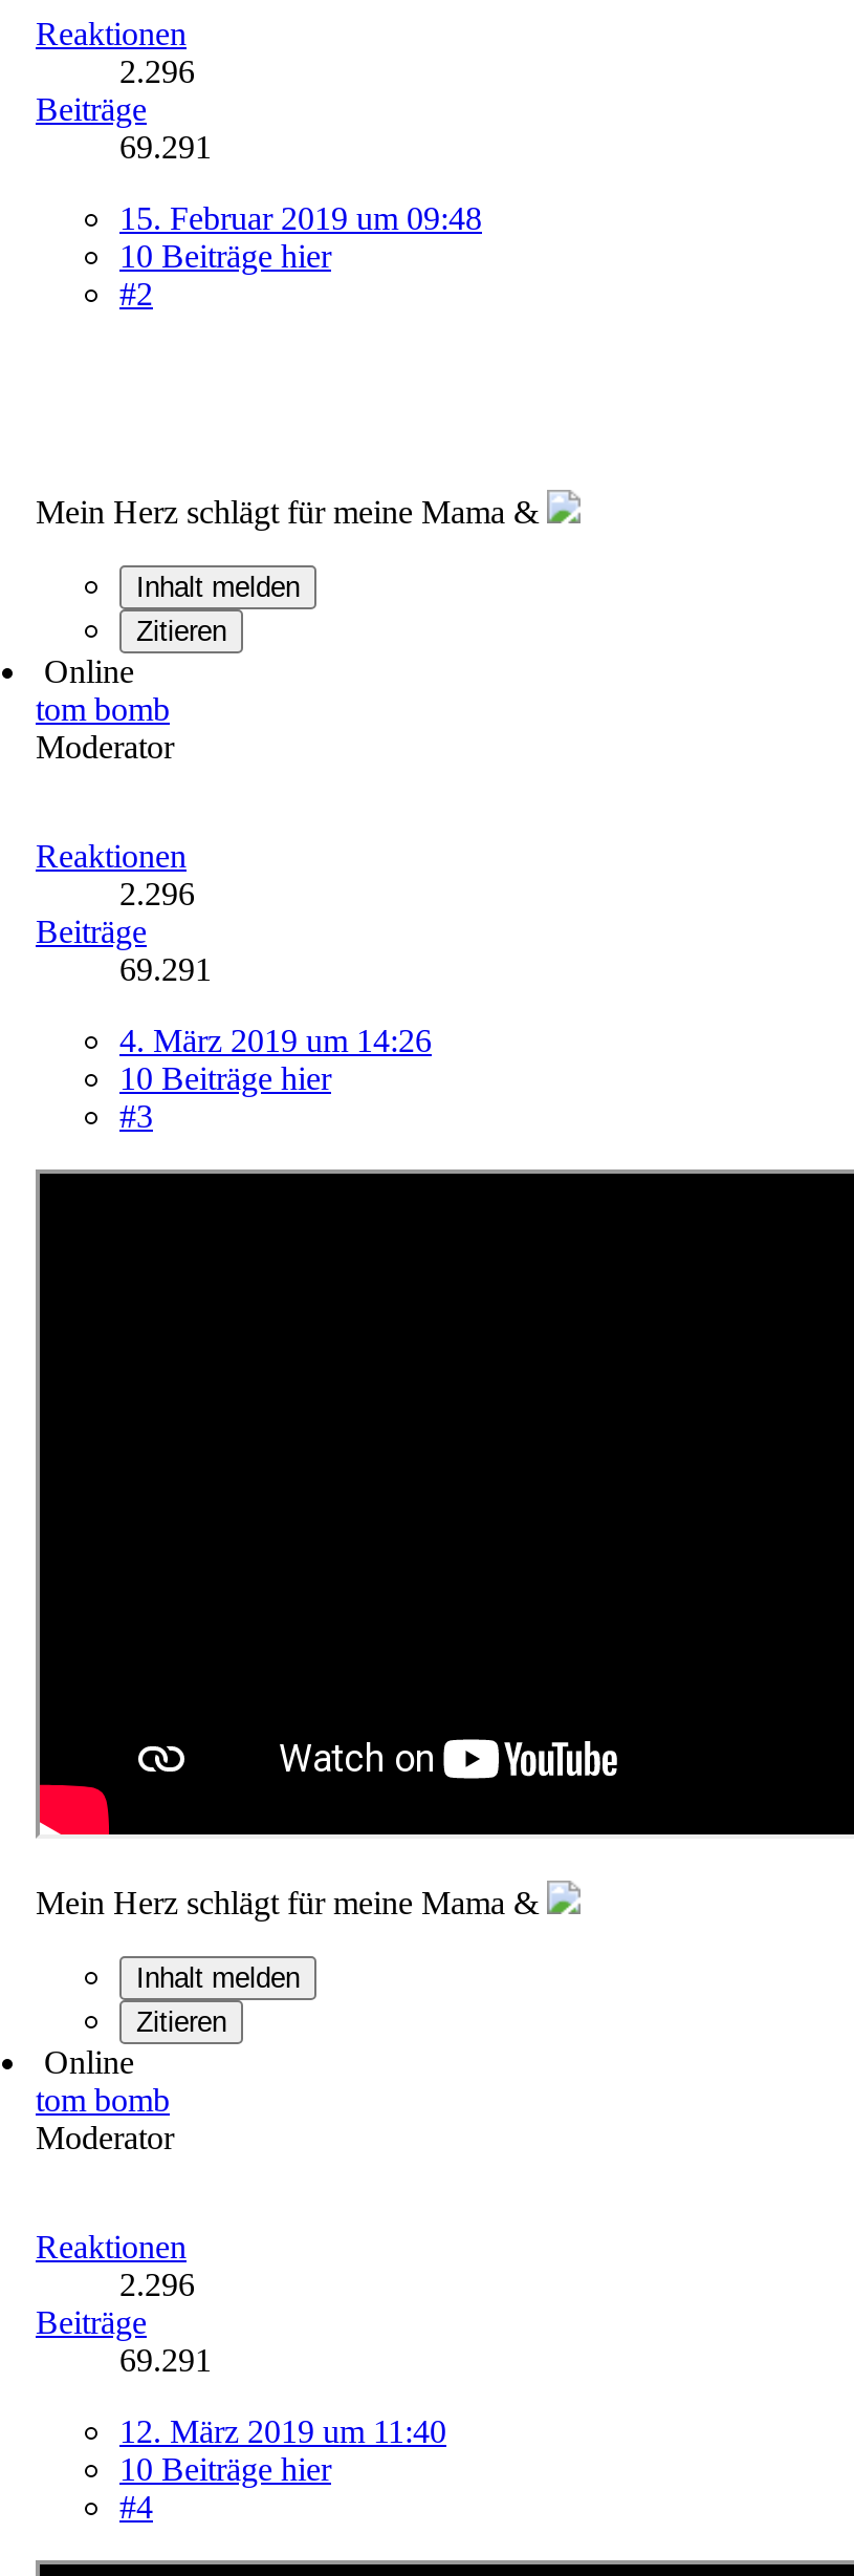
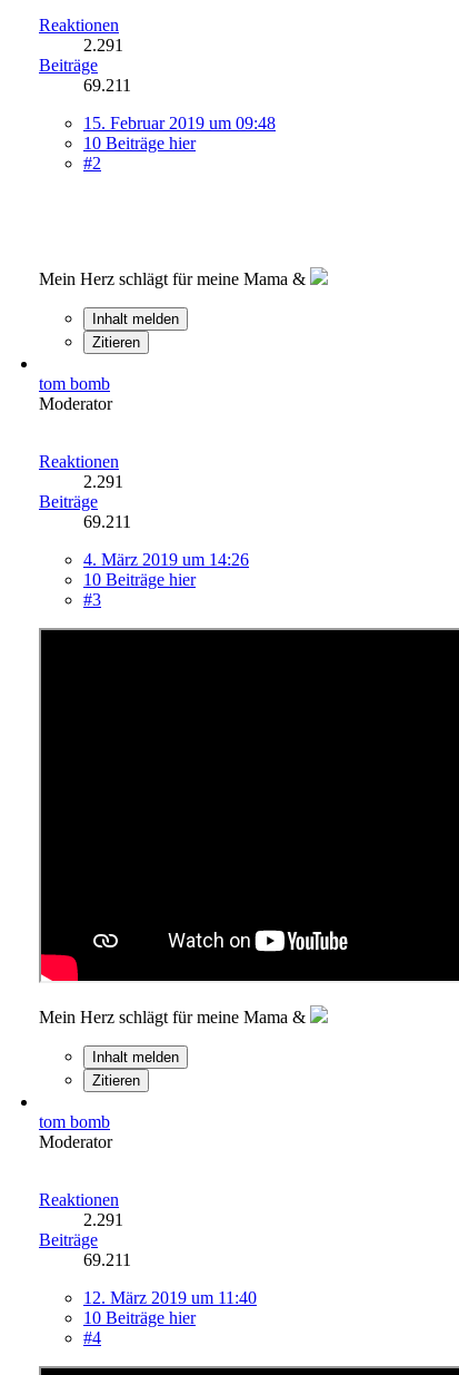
- 2.296
+ 2.291

- 69.291
+ 69.211

- Online

- 2.296
+ 2.291

- 69.291
+ 69.211

- Online

- 2.296
+ 2.291

- 69.291
+ 69.211
